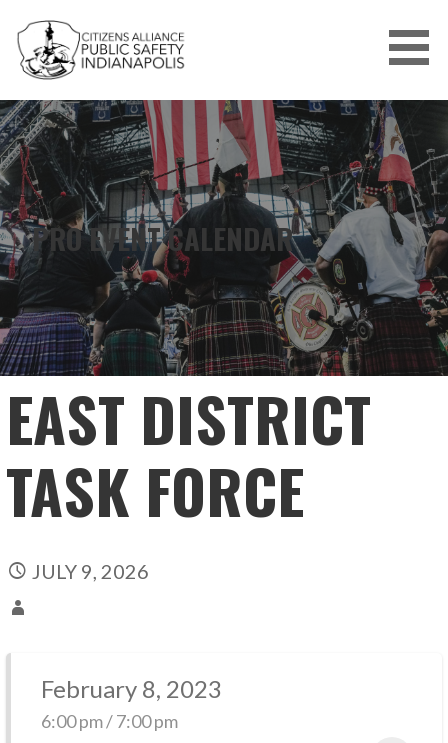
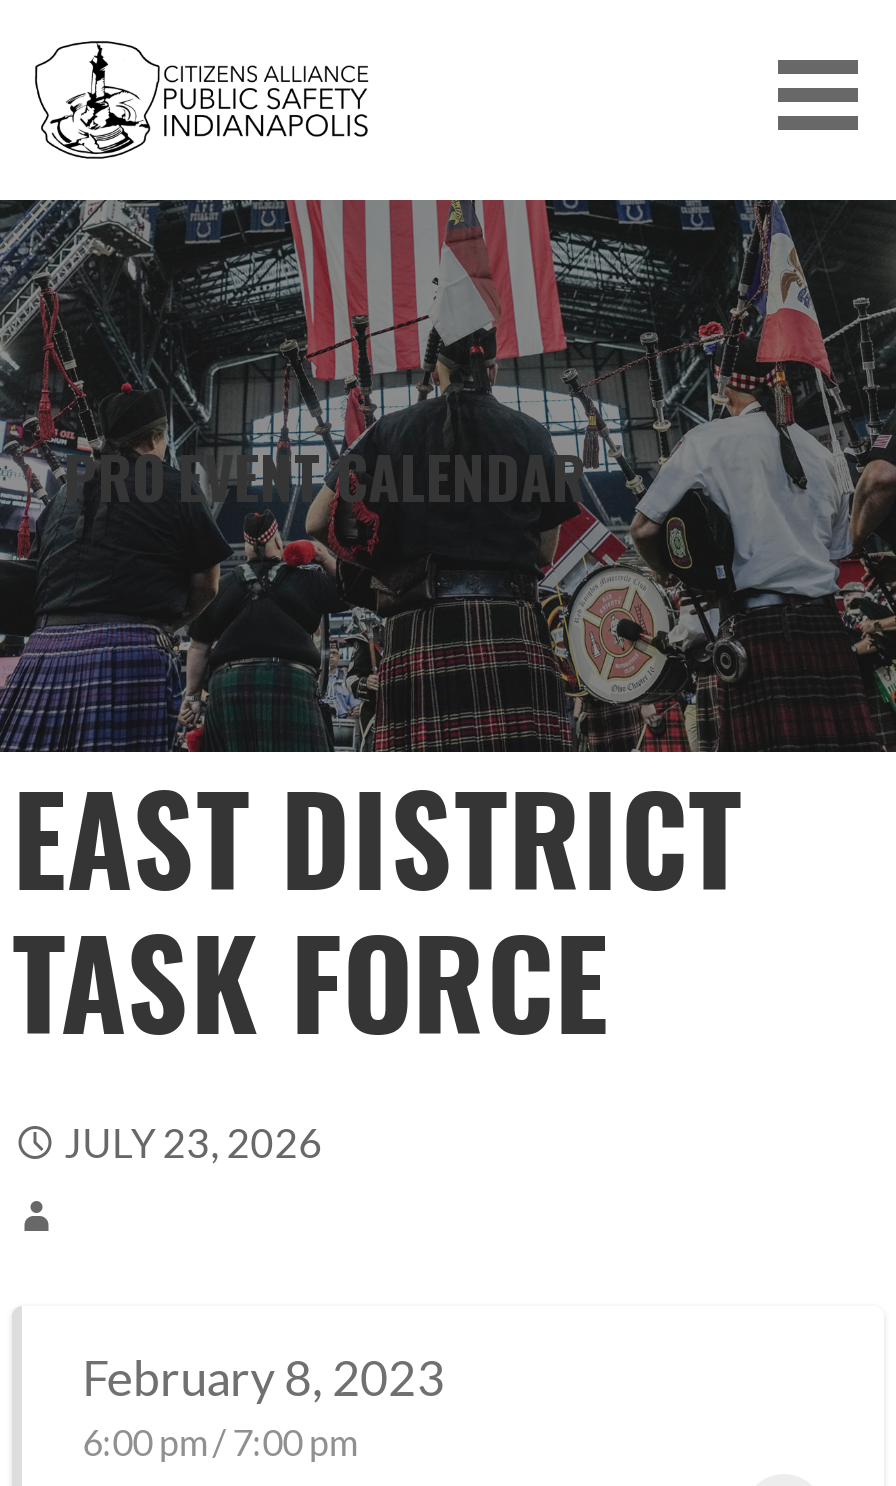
- JULY 9, 2026
+ JULY 23, 2026
